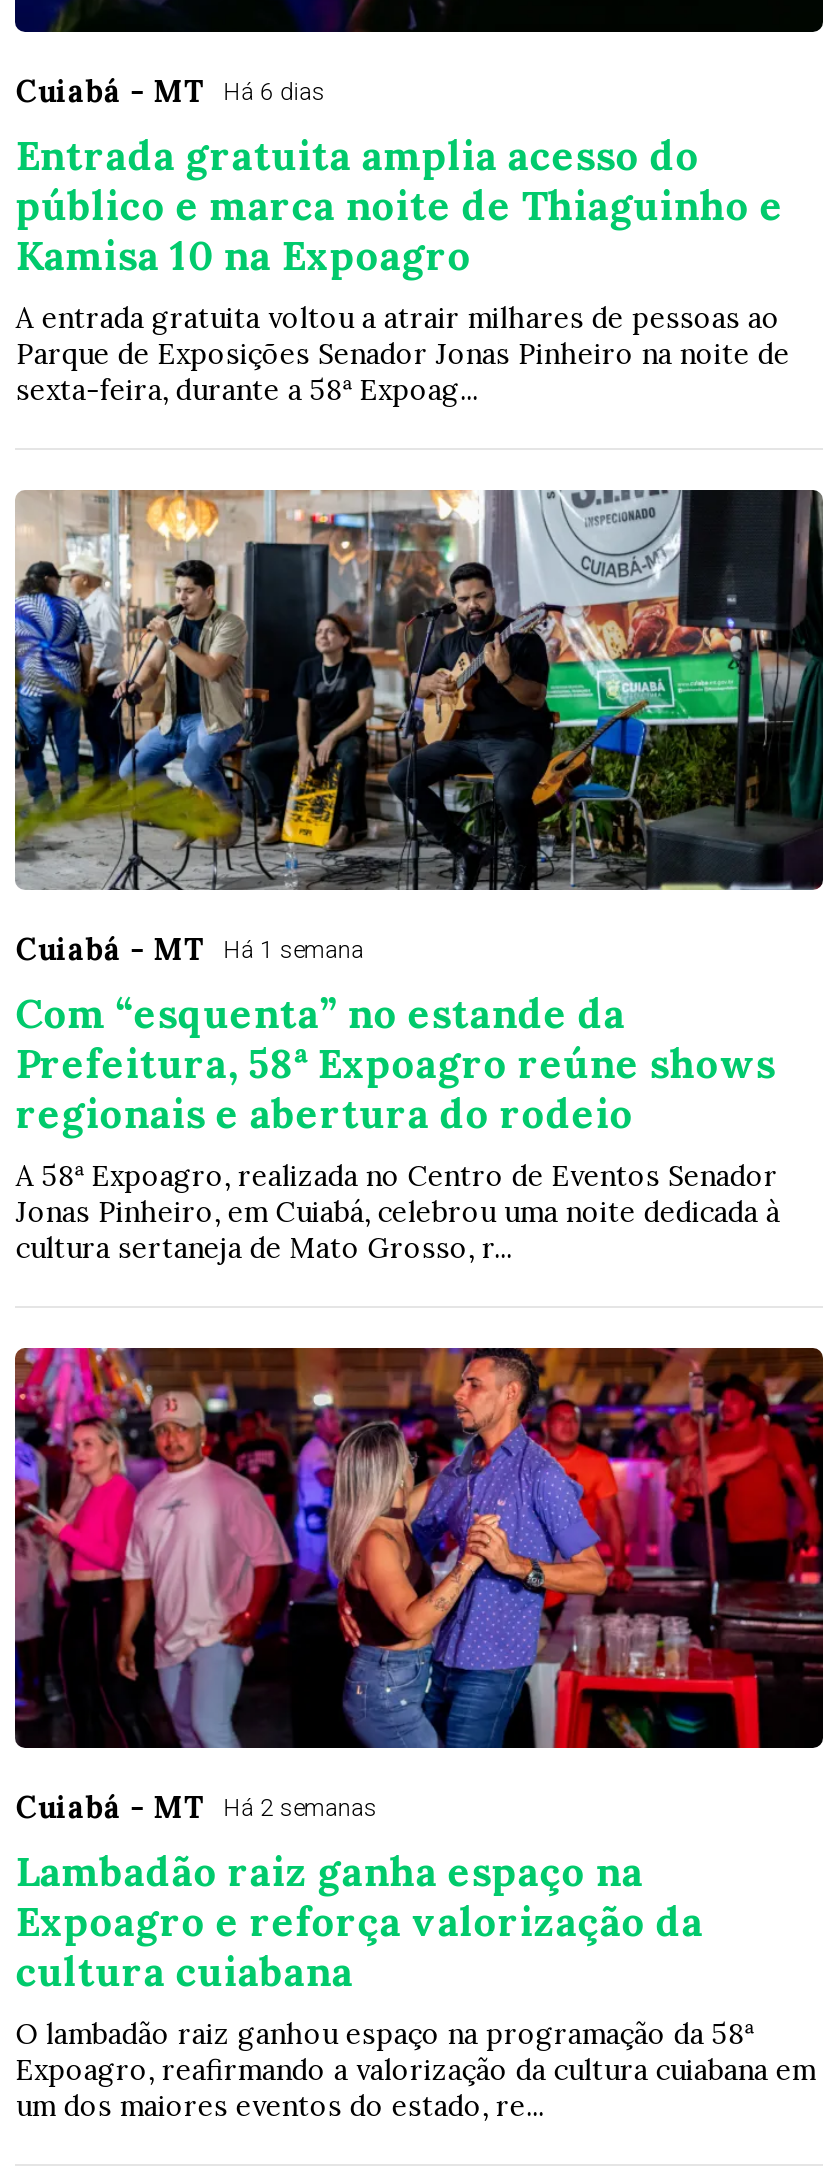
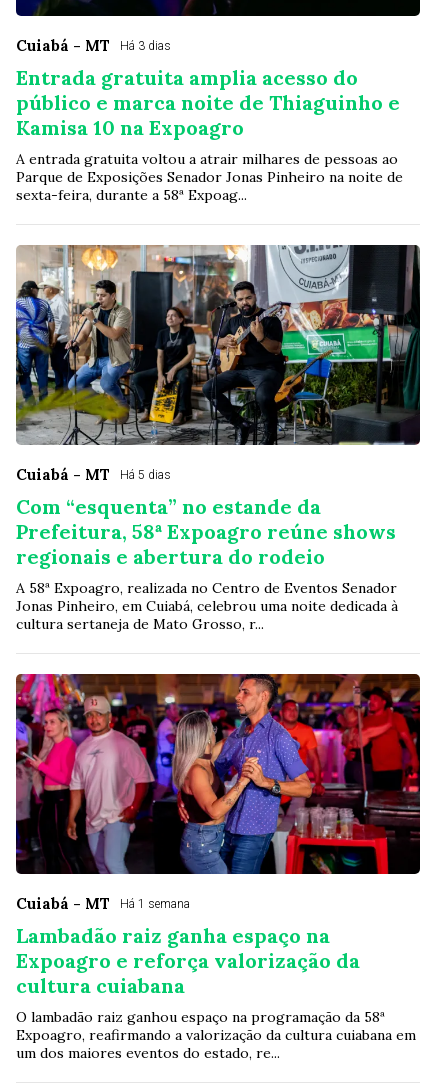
- Cuiabá - MT Há 6 dias
+ Cuiabá - MT Há 3 dias

- Cuiabá - MT Há 1 semana
+ Cuiabá - MT Há 5 dias

- Cuiabá - MT Há 2 semanas
+ Cuiabá - MT Há 1 semana
